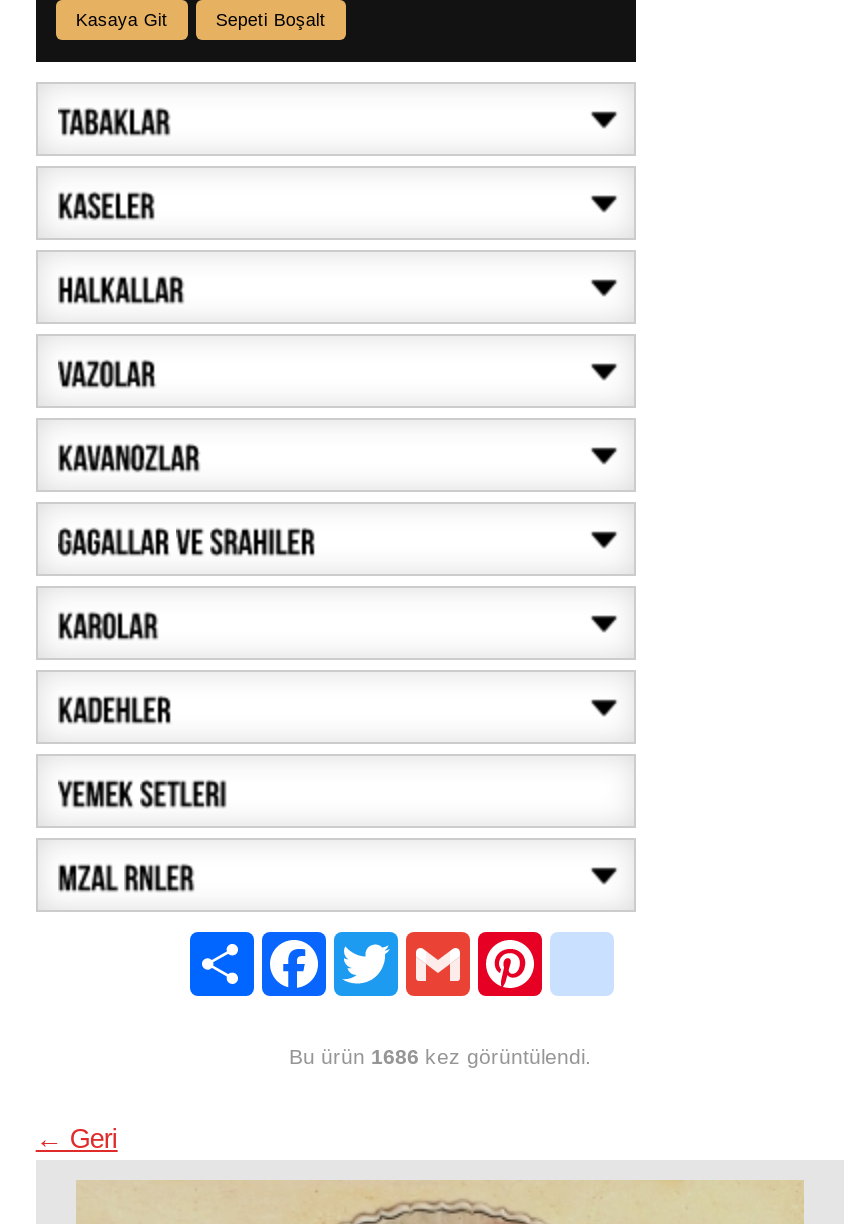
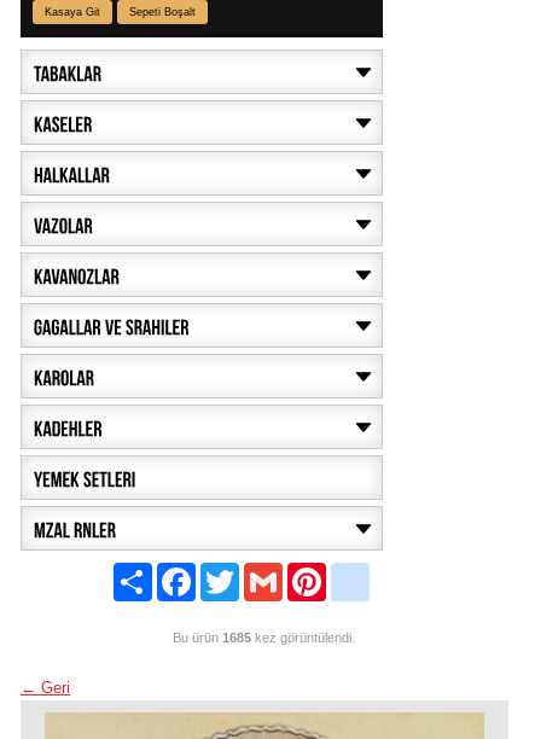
- Bu ürün 1686 kez görüntülendi.
+ Bu ürün 1685 kez görüntülendi.
